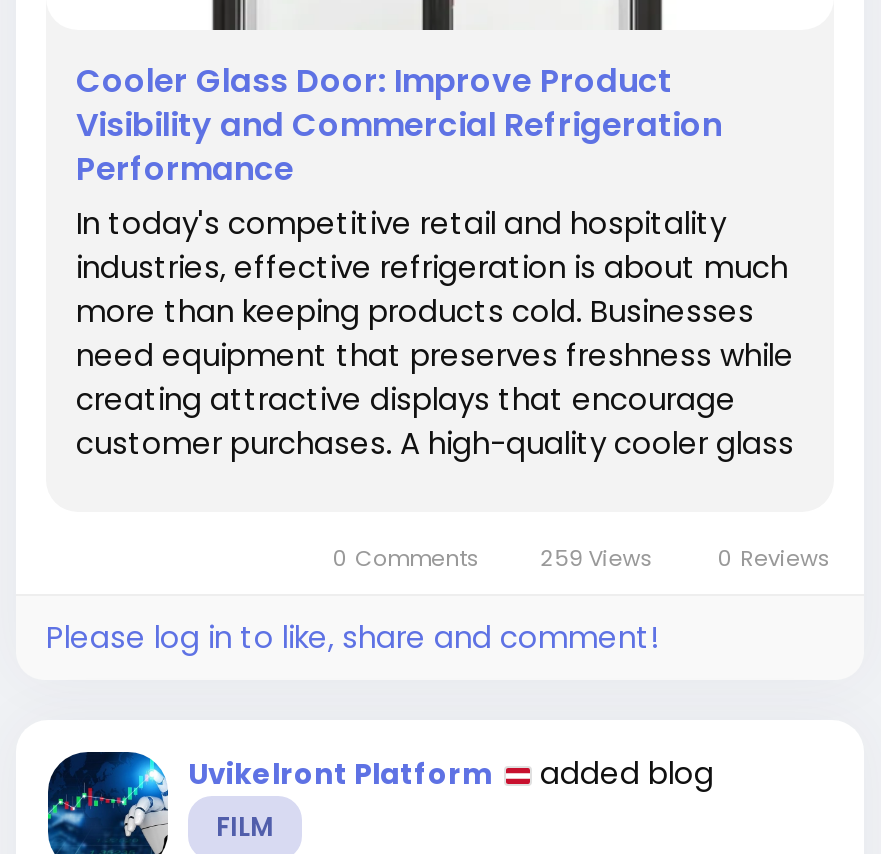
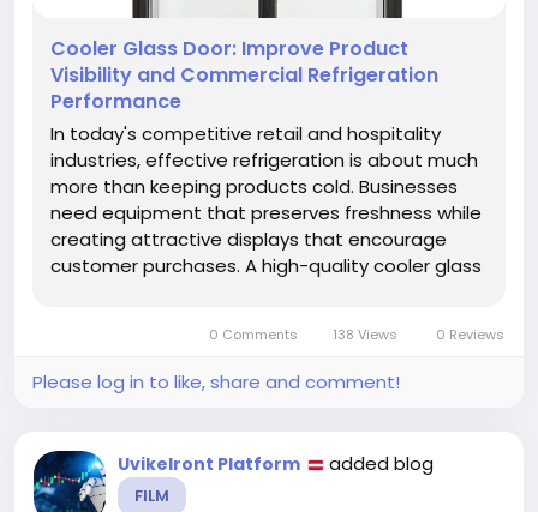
- 259 Views
+ 138 Views
